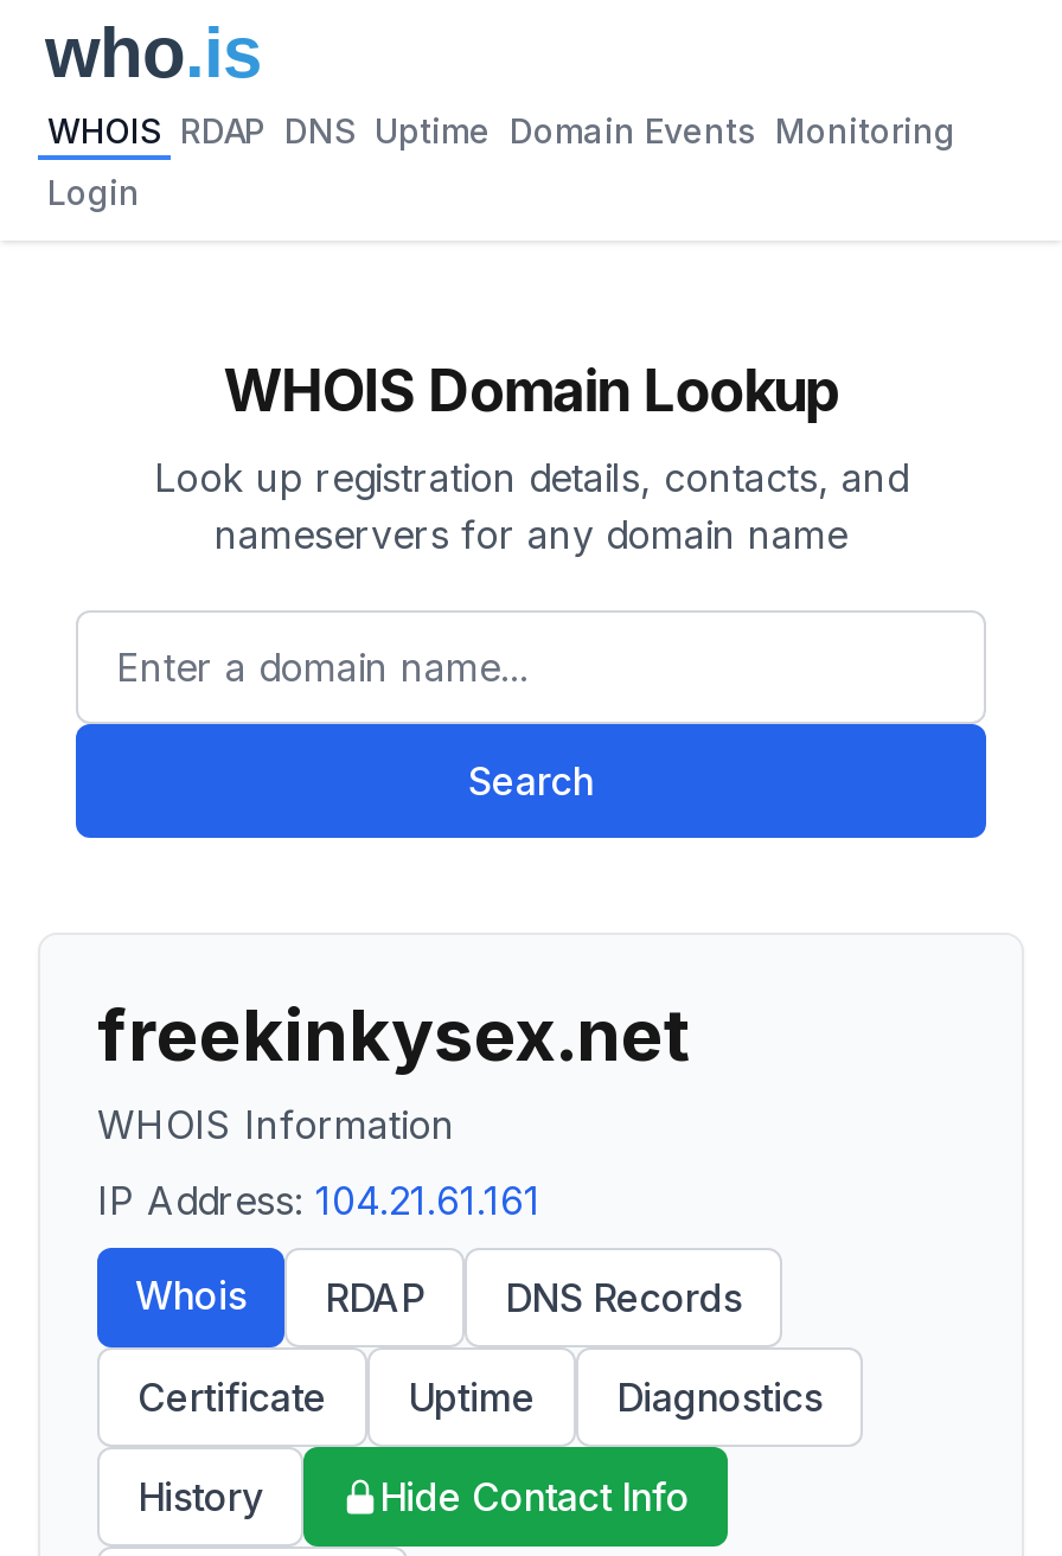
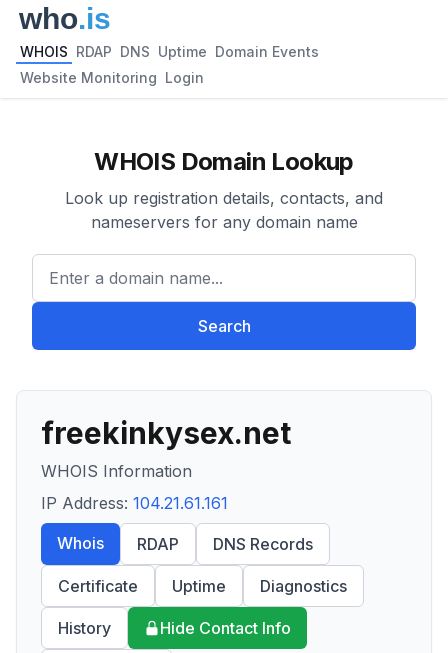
- WHOIS RDAP DNS Uptime Domain Events Monitoring
+ WHOIS RDAP DNS Uptime Domain Events

- Login
+ Website Monitoring Login
